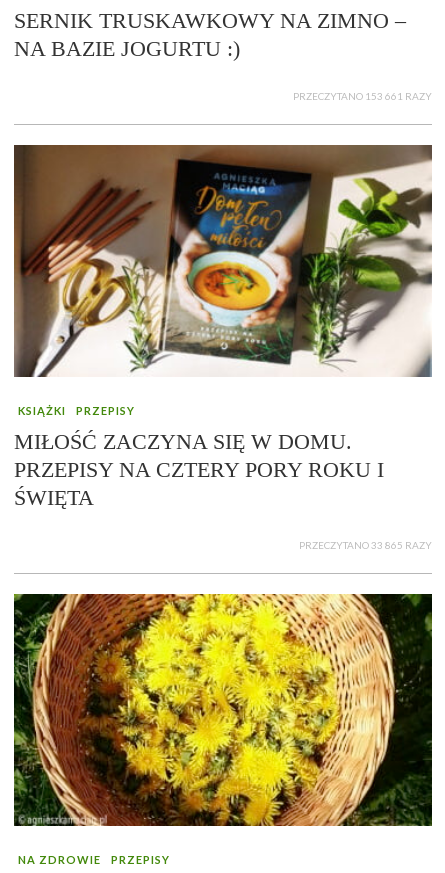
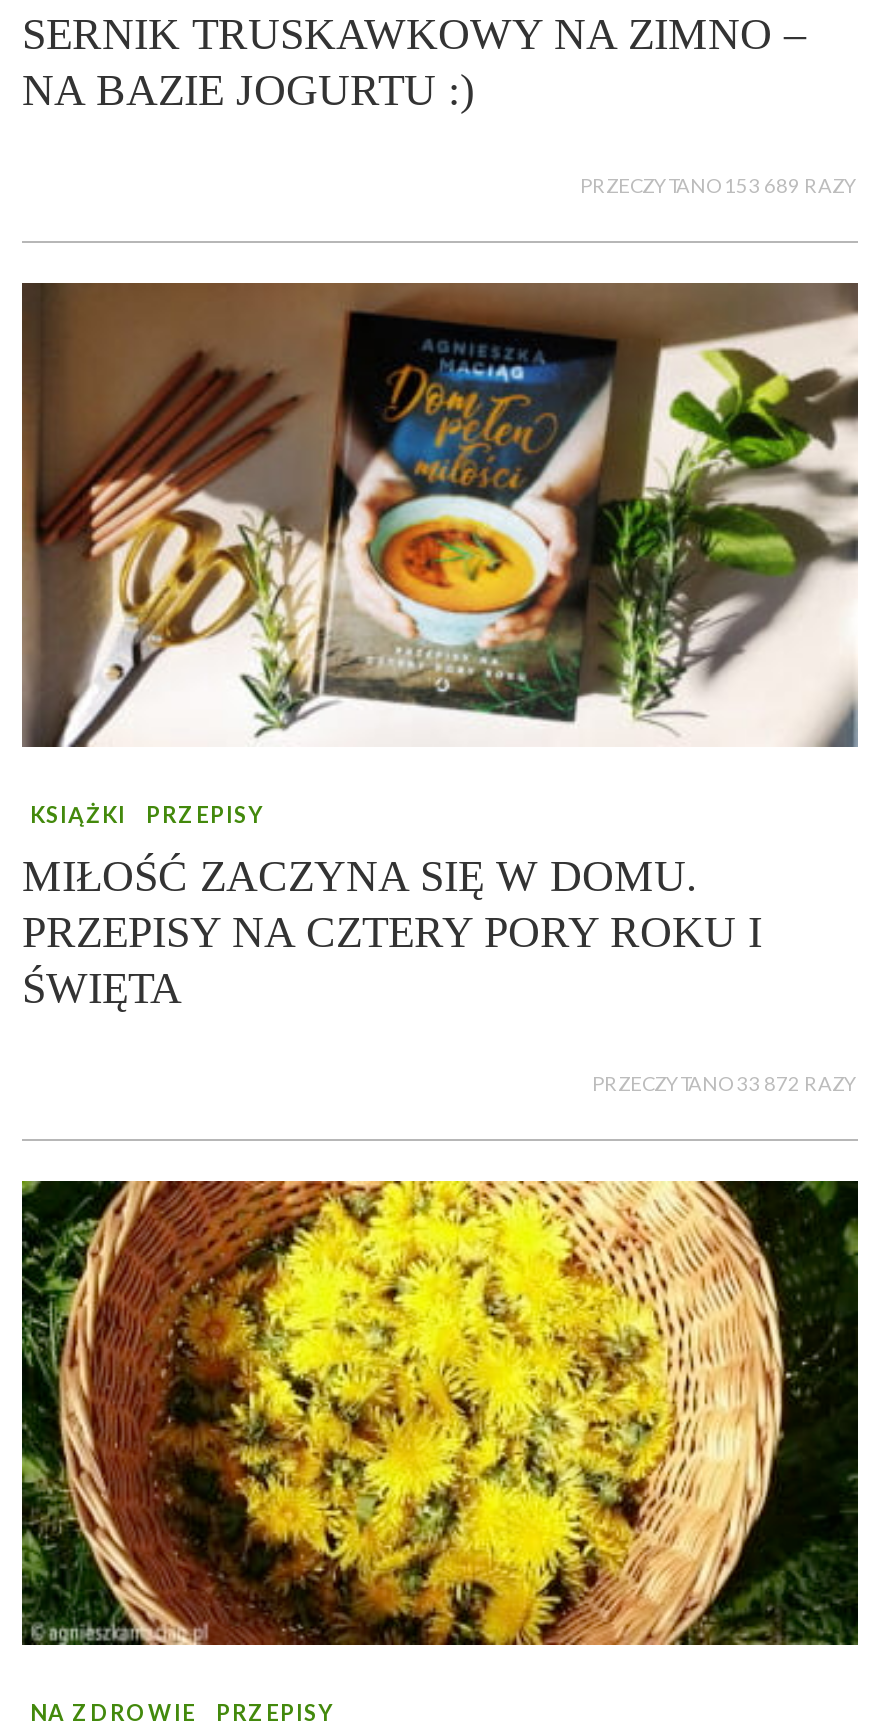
- PRZECZYTANO 153 661 RAZY
+ PRZECZYTANO 153 689 RAZY

- PRZECZYTANO 33 865 RAZY
+ PRZECZYTANO 33 872 RAZY
